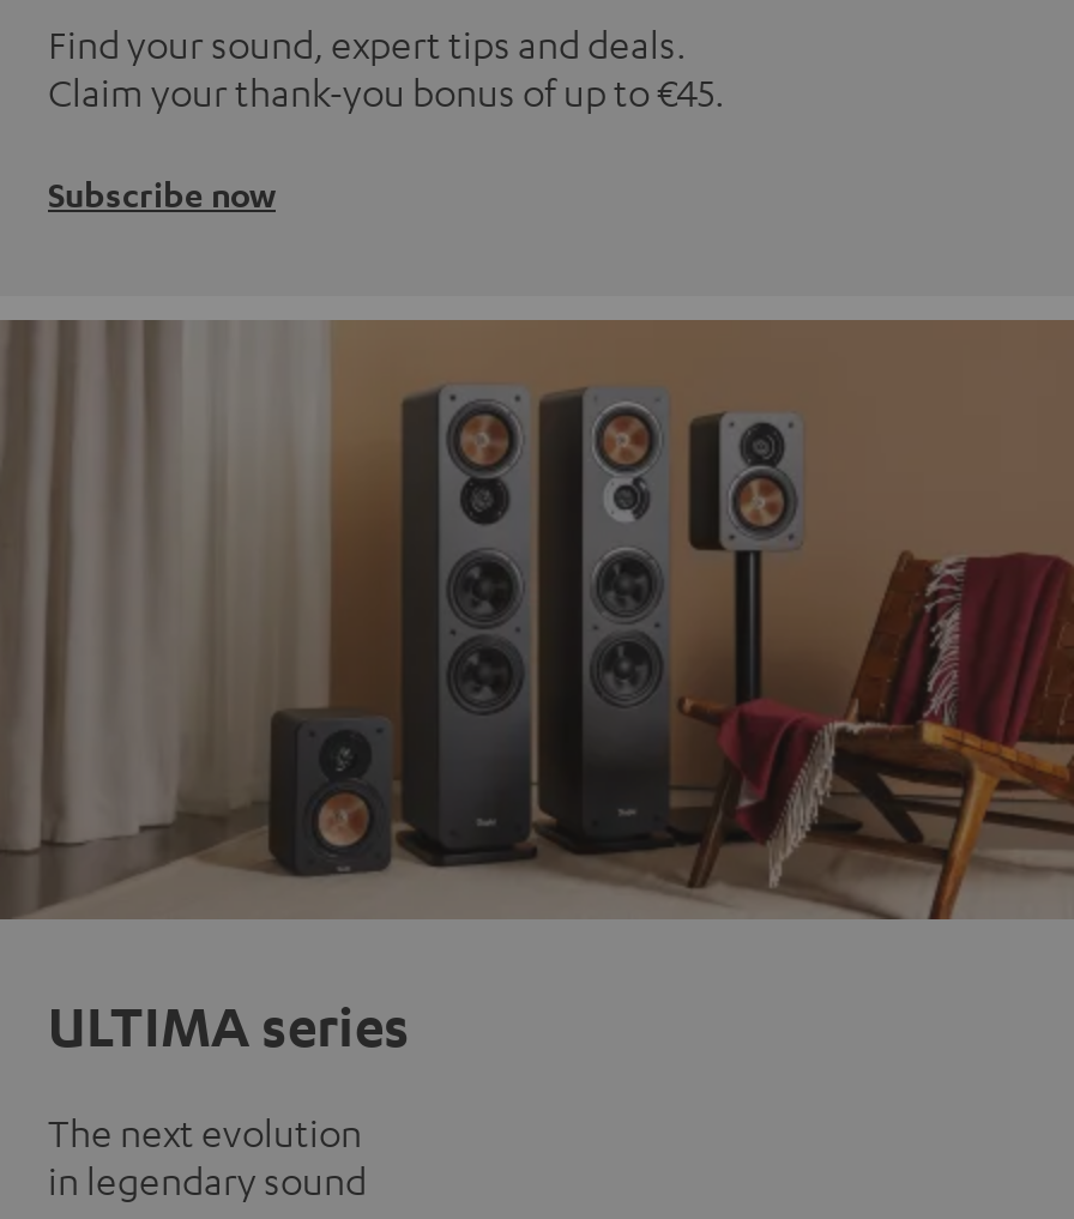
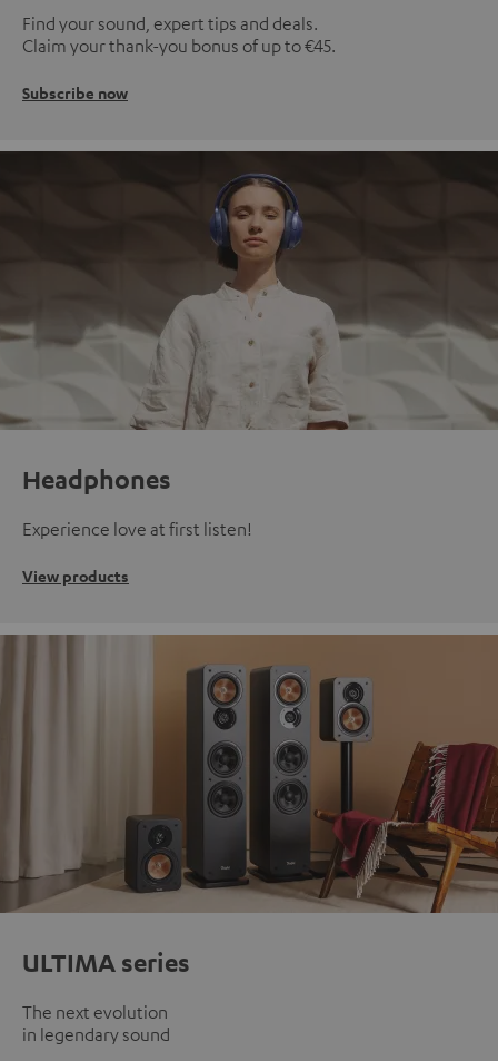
+ [image]
+ Headphones
+ Experience love at first listen!
+ View products
